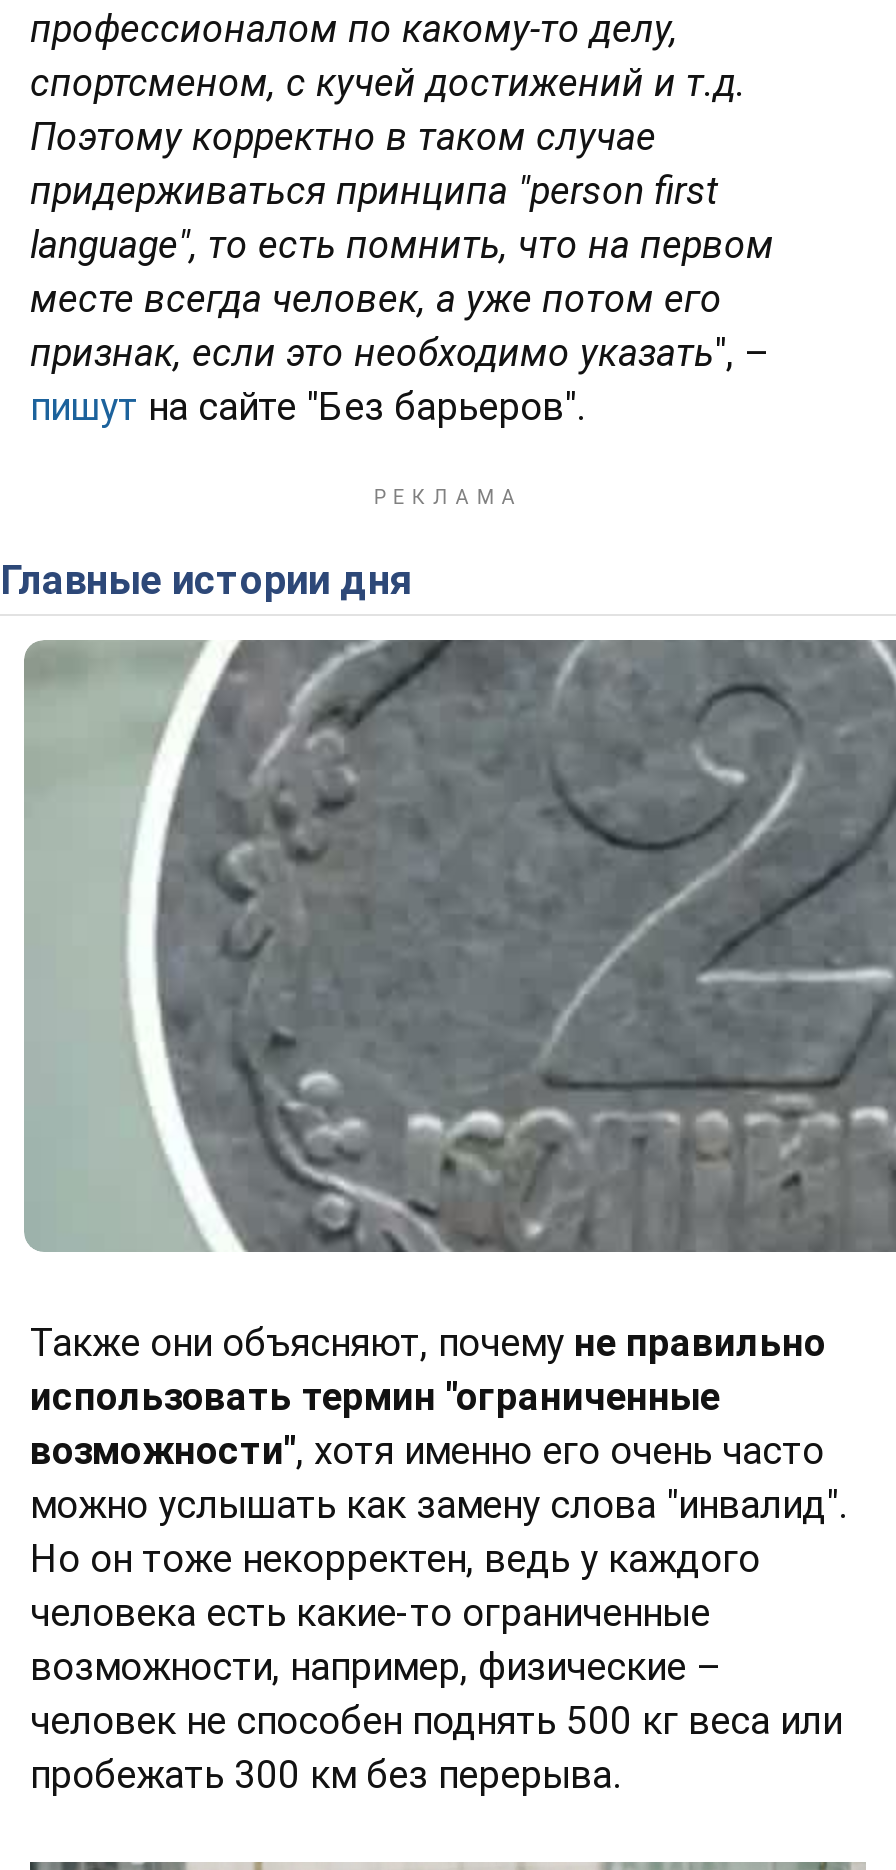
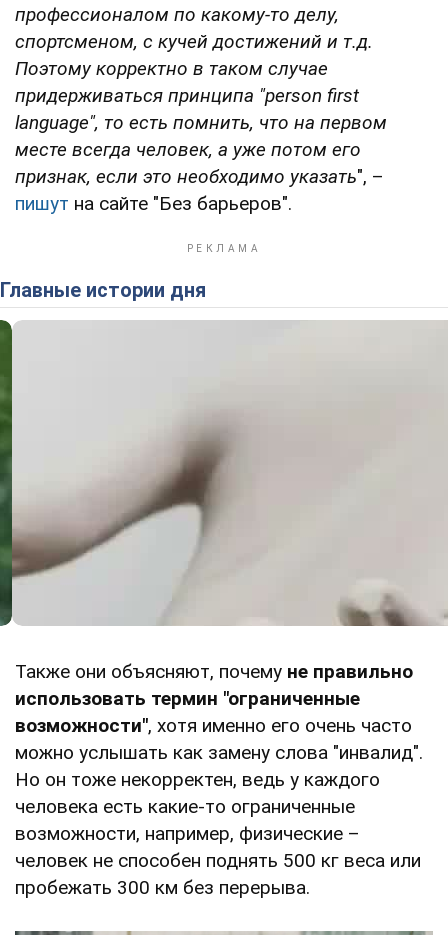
- [image]
+ [image]
